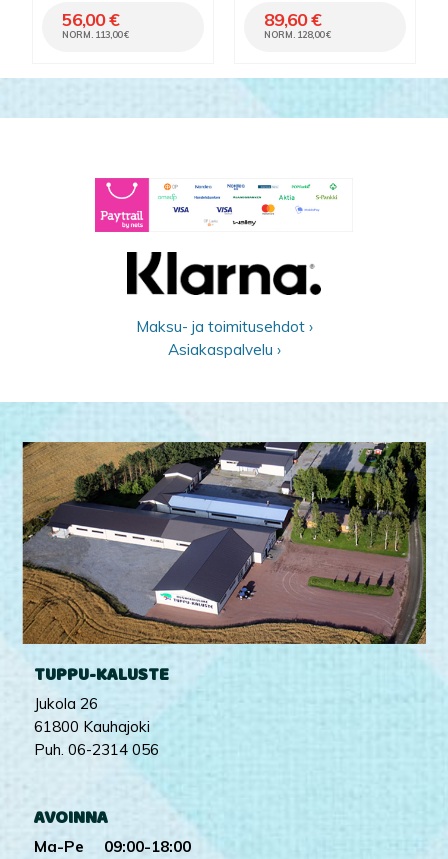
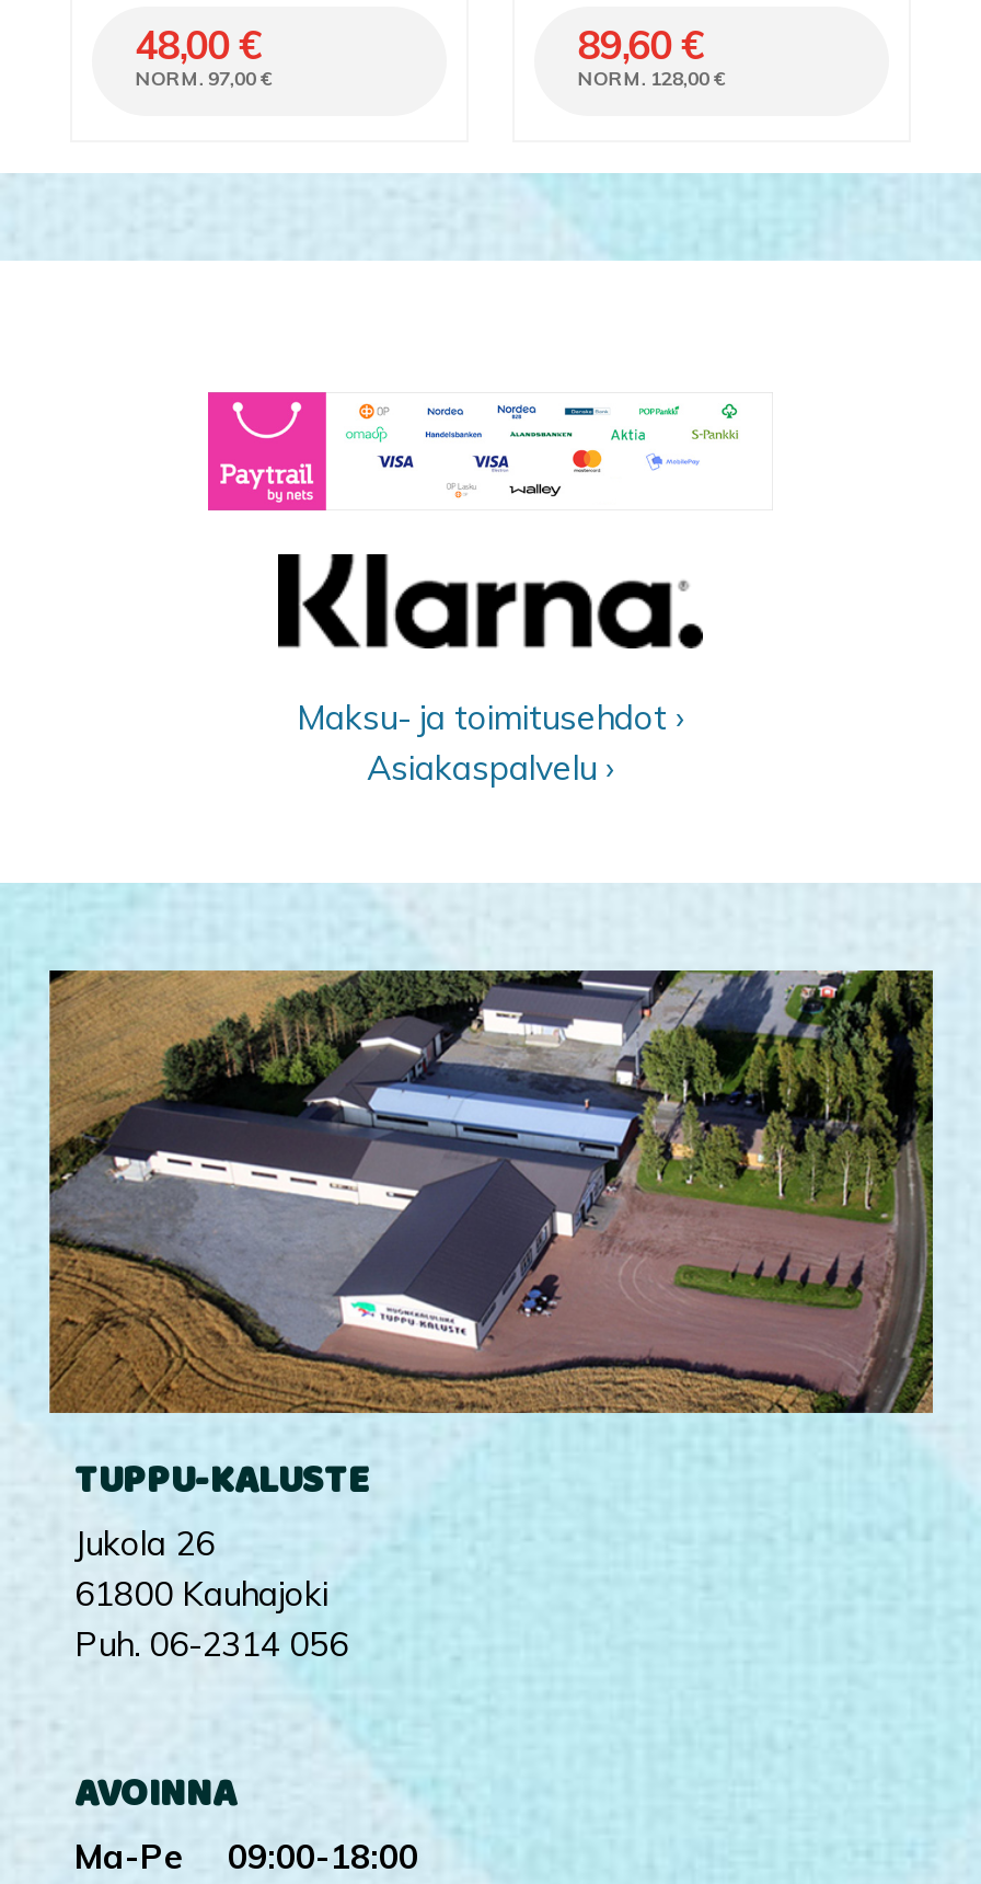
- 56,00 €
- NORM. 113,00 €
+ 48,00 €
+ NORM. 97,00 €
